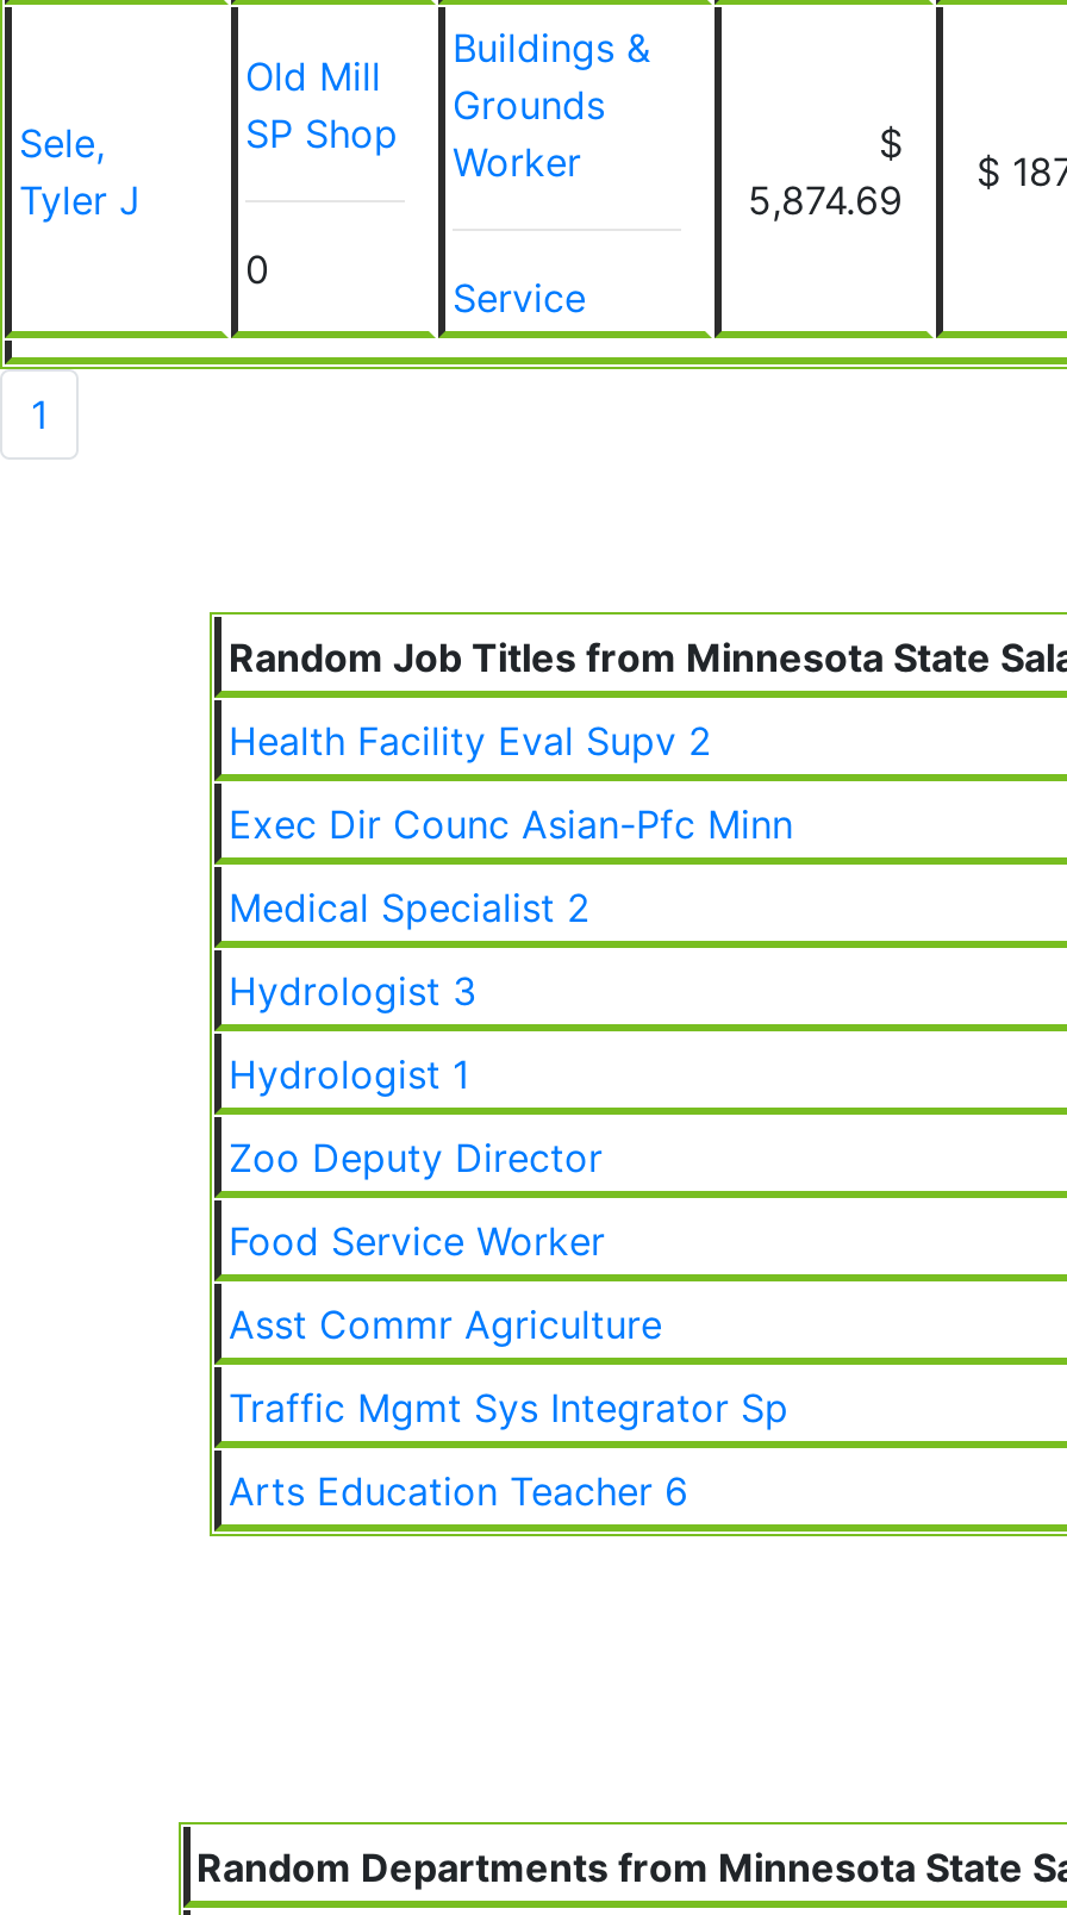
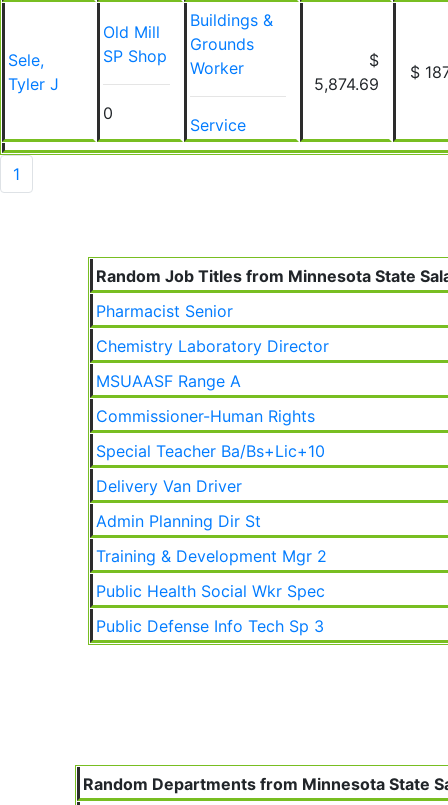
- Health Facility Eval Supv 2
+ Pharmacist Senior

- Exec Dir Counc Asian-Pfc Minn
+ Chemistry Laboratory Director

- Medical Specialist 2
+ MSUAASF Range A

- Hydrologist 3
+ Commissioner-Human Rights

- Hydrologist 1
+ Special Teacher Ba/Bs+Lic+10

- Zoo Deputy Director
+ Delivery Van Driver

- Food Service Worker
+ Admin Planning Dir St

- Asst Commr Agriculture
+ Training & Development Mgr 2

- Traffic Mgmt Sys Integrator Sp
+ Public Health Social Wkr Spec

- Arts Education Teacher 6
+ Public Defense Info Tech Sp 3
